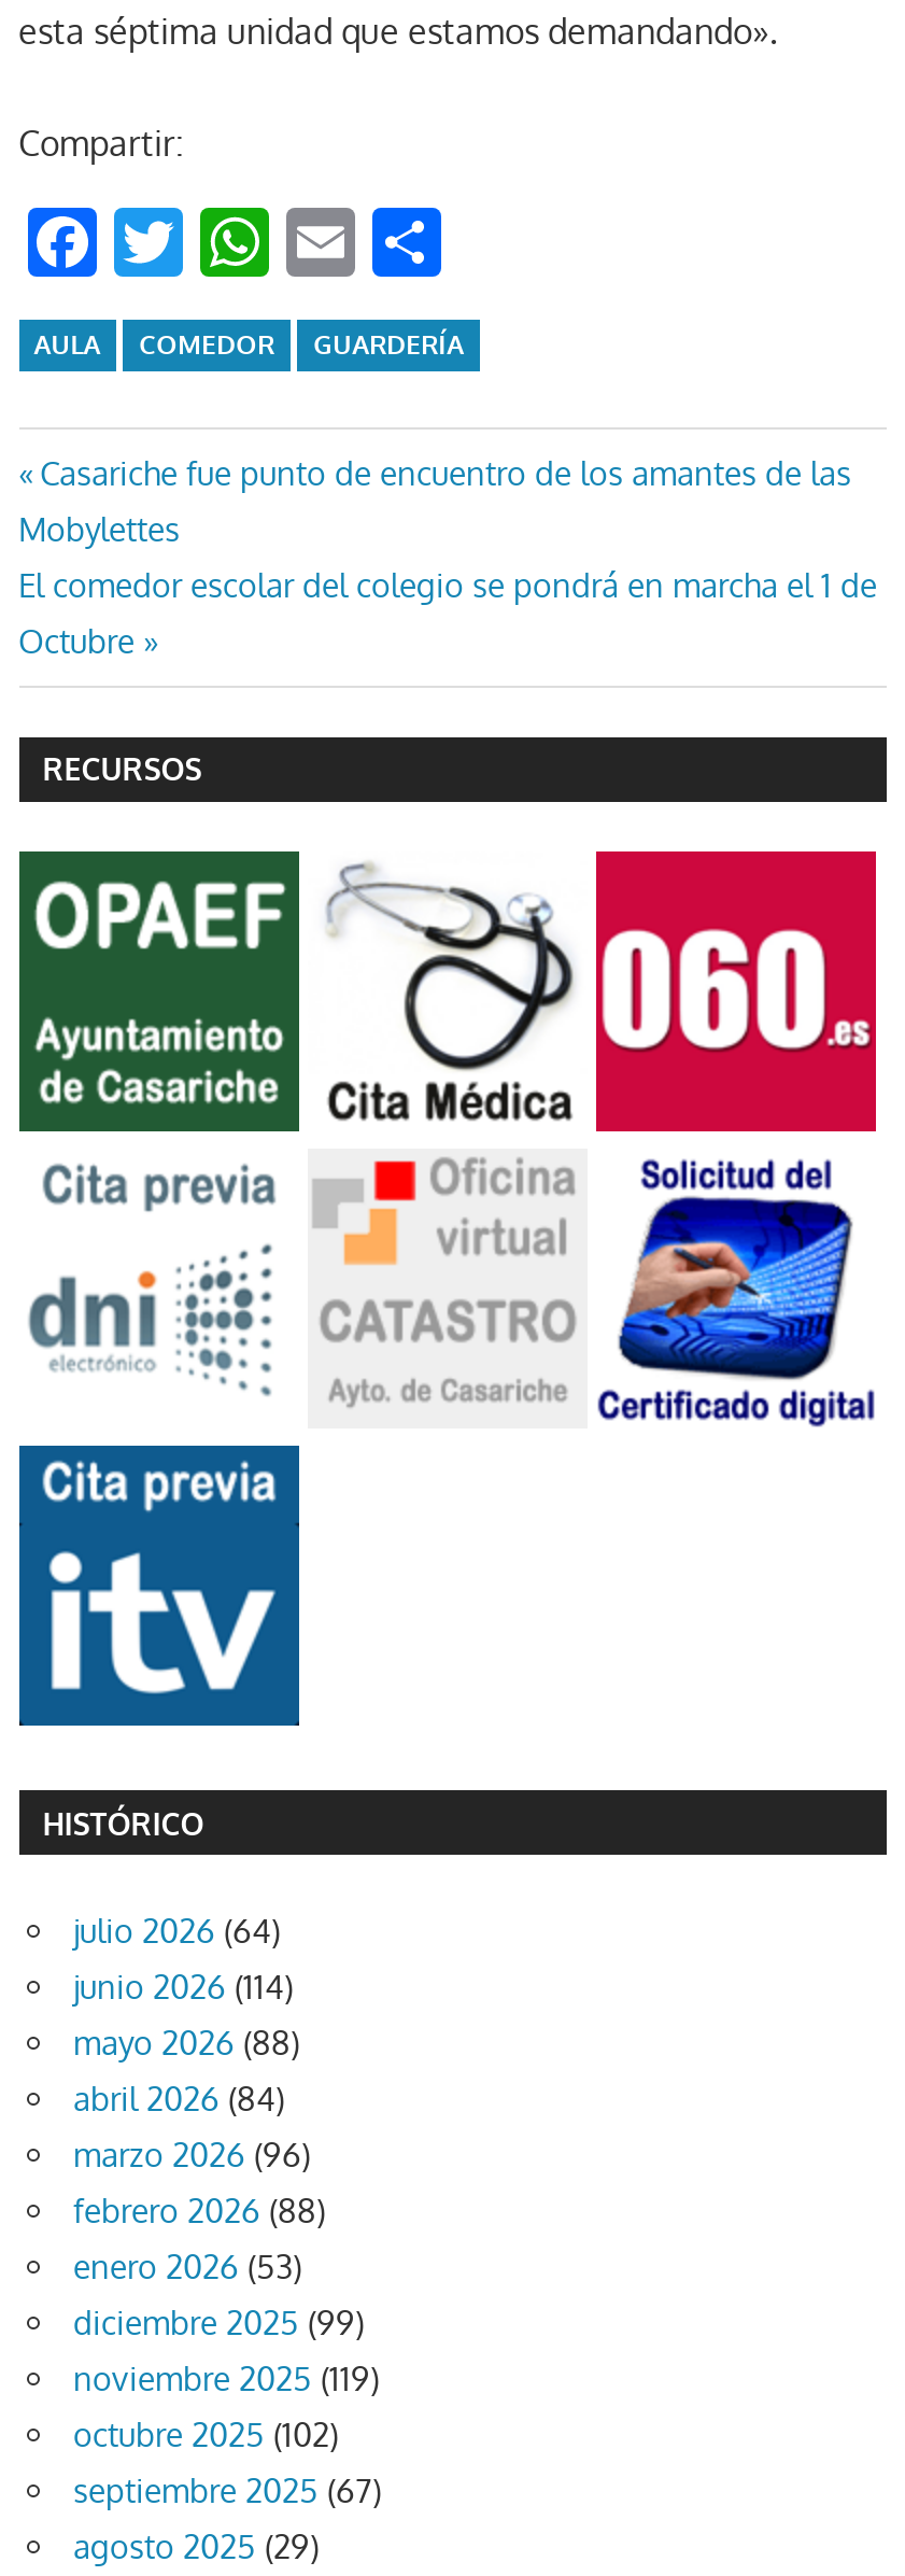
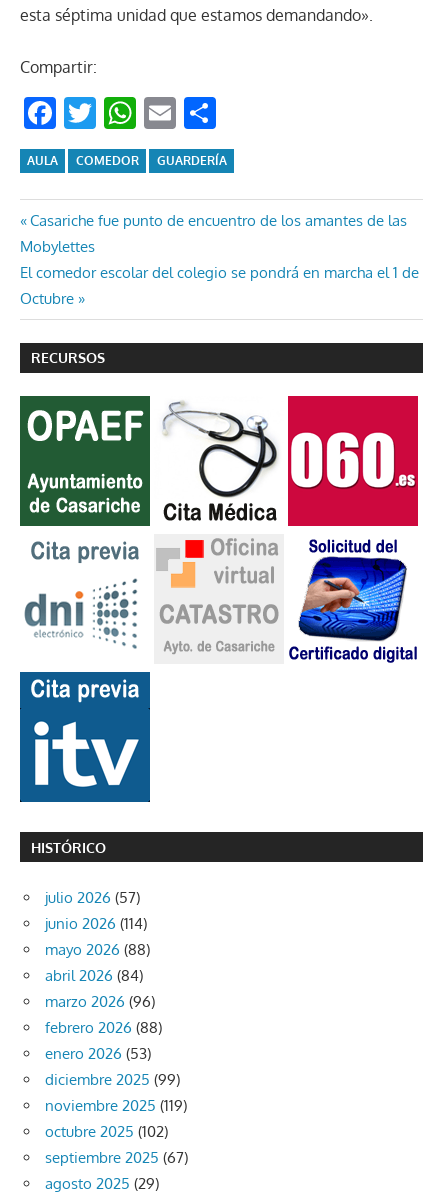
- julio 2026 (64)
+ julio 2026 (57)
